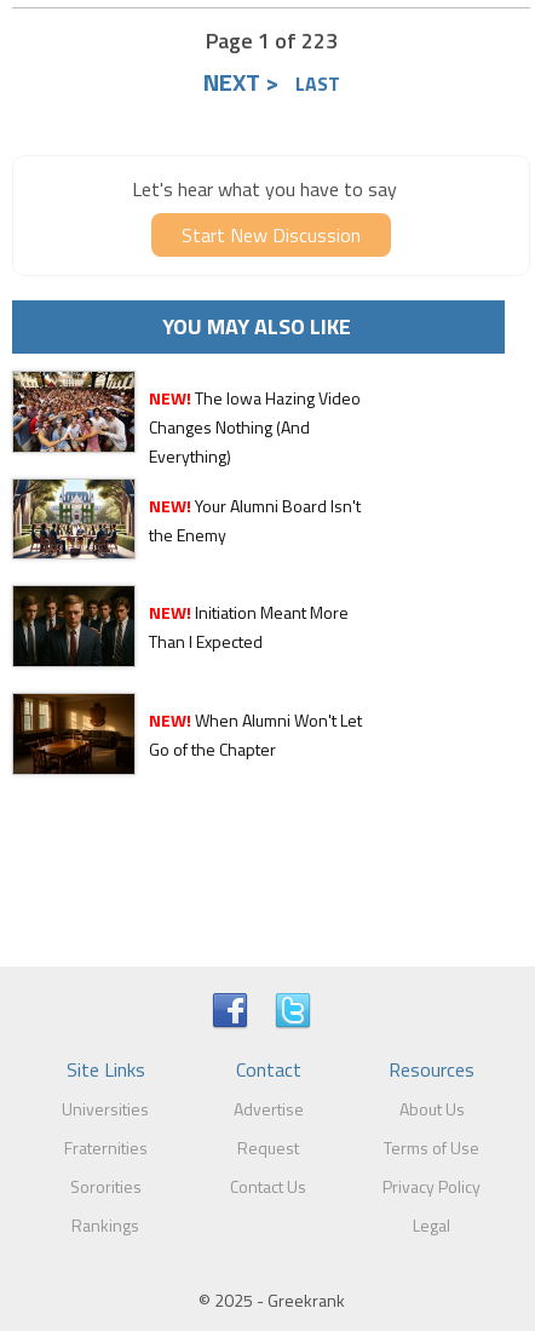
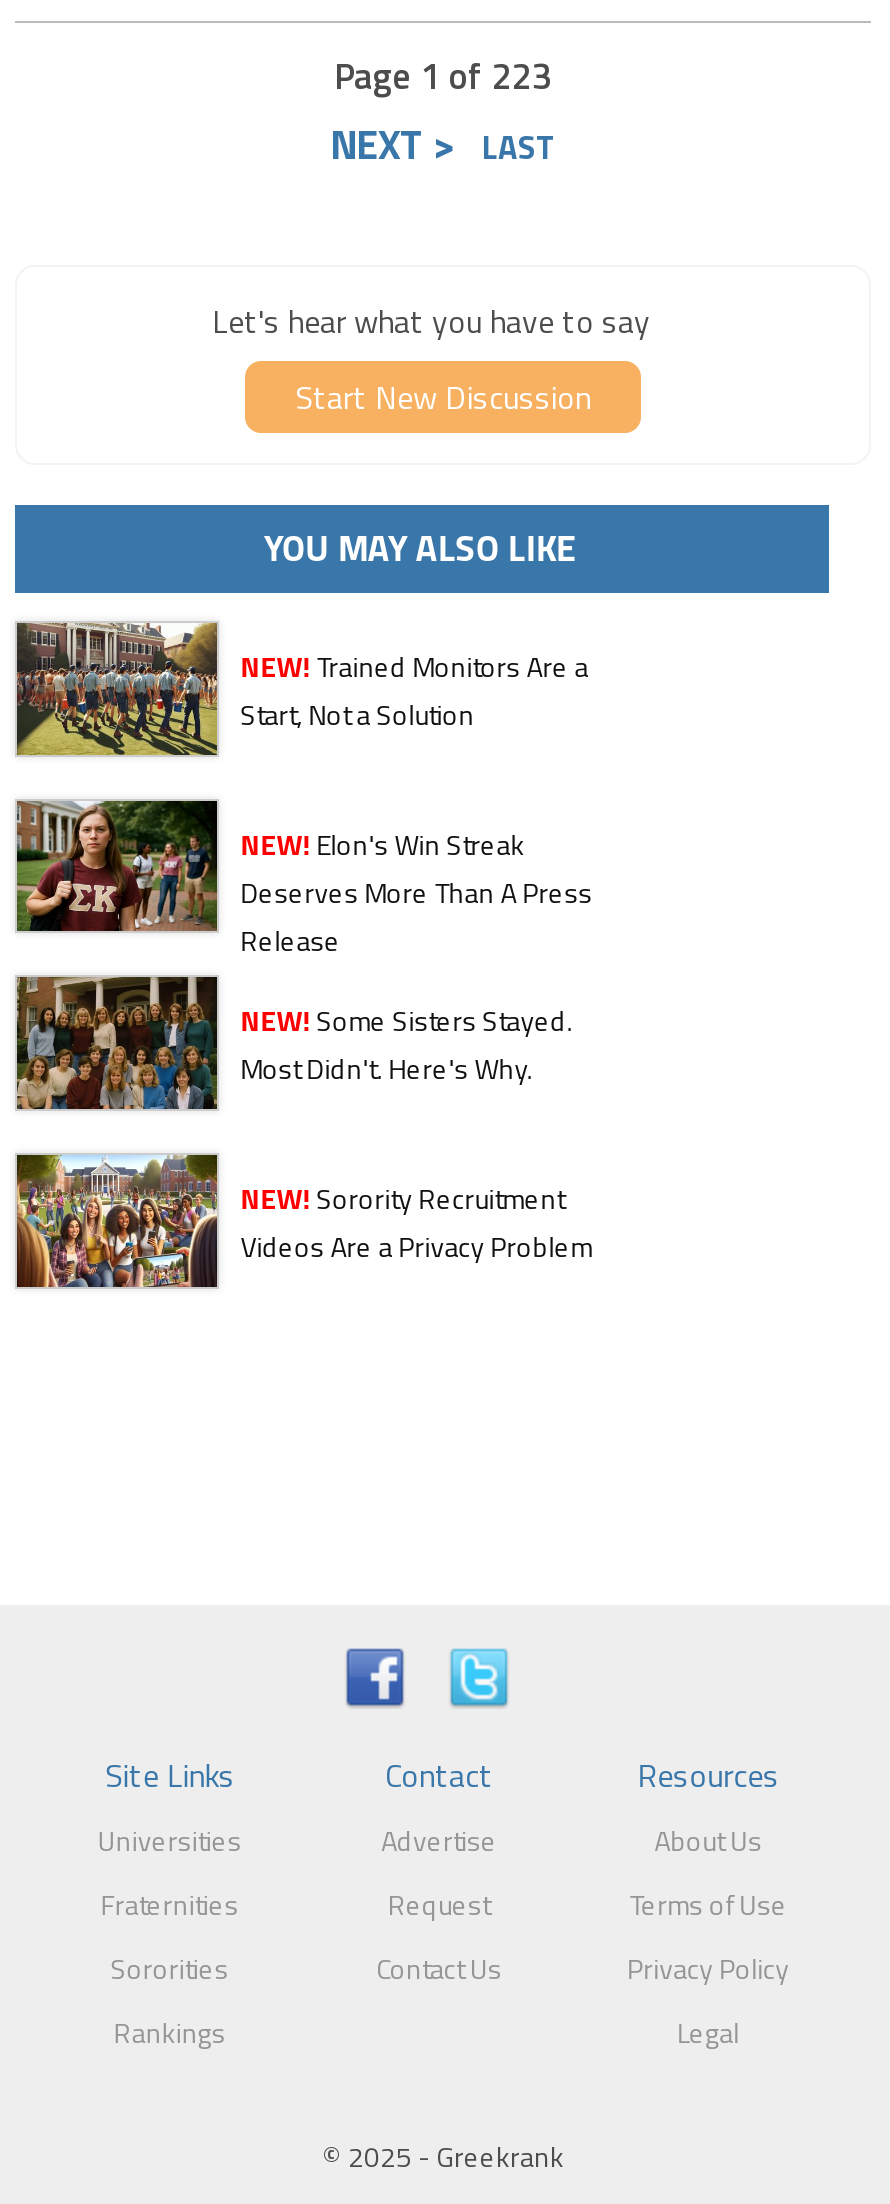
- [image]
- NEW! The Iowa Hazing Video
- Changes Nothing (And
- Everything)
+ [image]
+ NEW! Trained Monitors Are a
+ Start, Not a Solution

- [image]
- NEW! Your Alumni Board Isn't
- the Enemy
+ [image]
+ NEW! Elon's Win Streak
+ Deserves More Than A Press
+ Release

- [image]
- NEW! Initiation Meant More
- Than I Expected
+ [image]
+ NEW! Some Sisters Stayed.
+ Most Didn't. Here's Why.

- [image]
- NEW! When Alumni Won't Let
- Go of the Chapter
+ [image]
+ NEW! Sorority Recruitment
+ Videos Are a Privacy Problem
